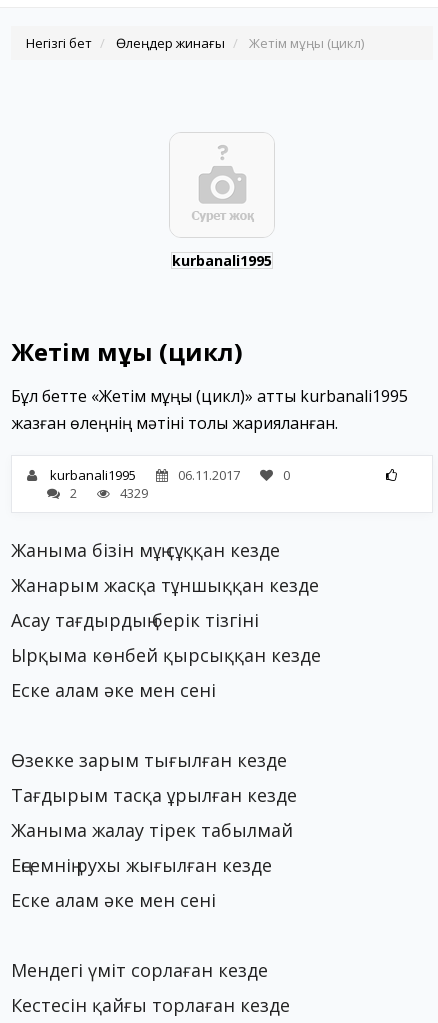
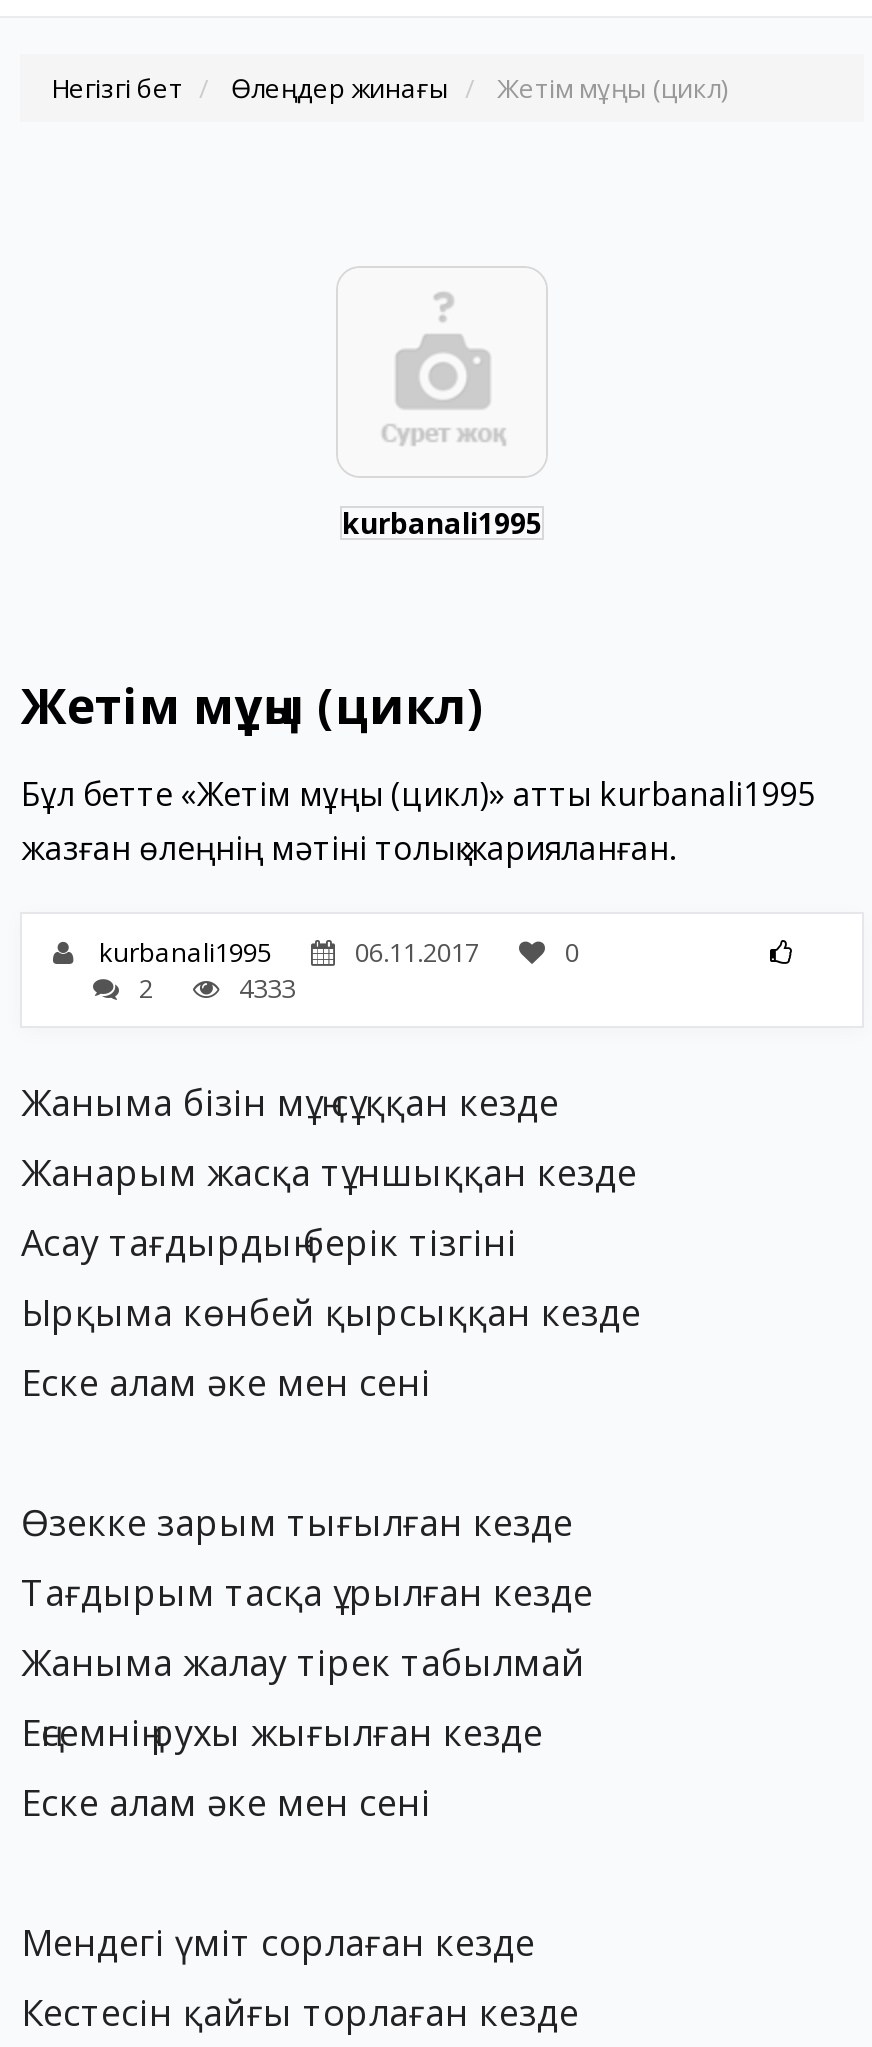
- 4329
+ 4333
